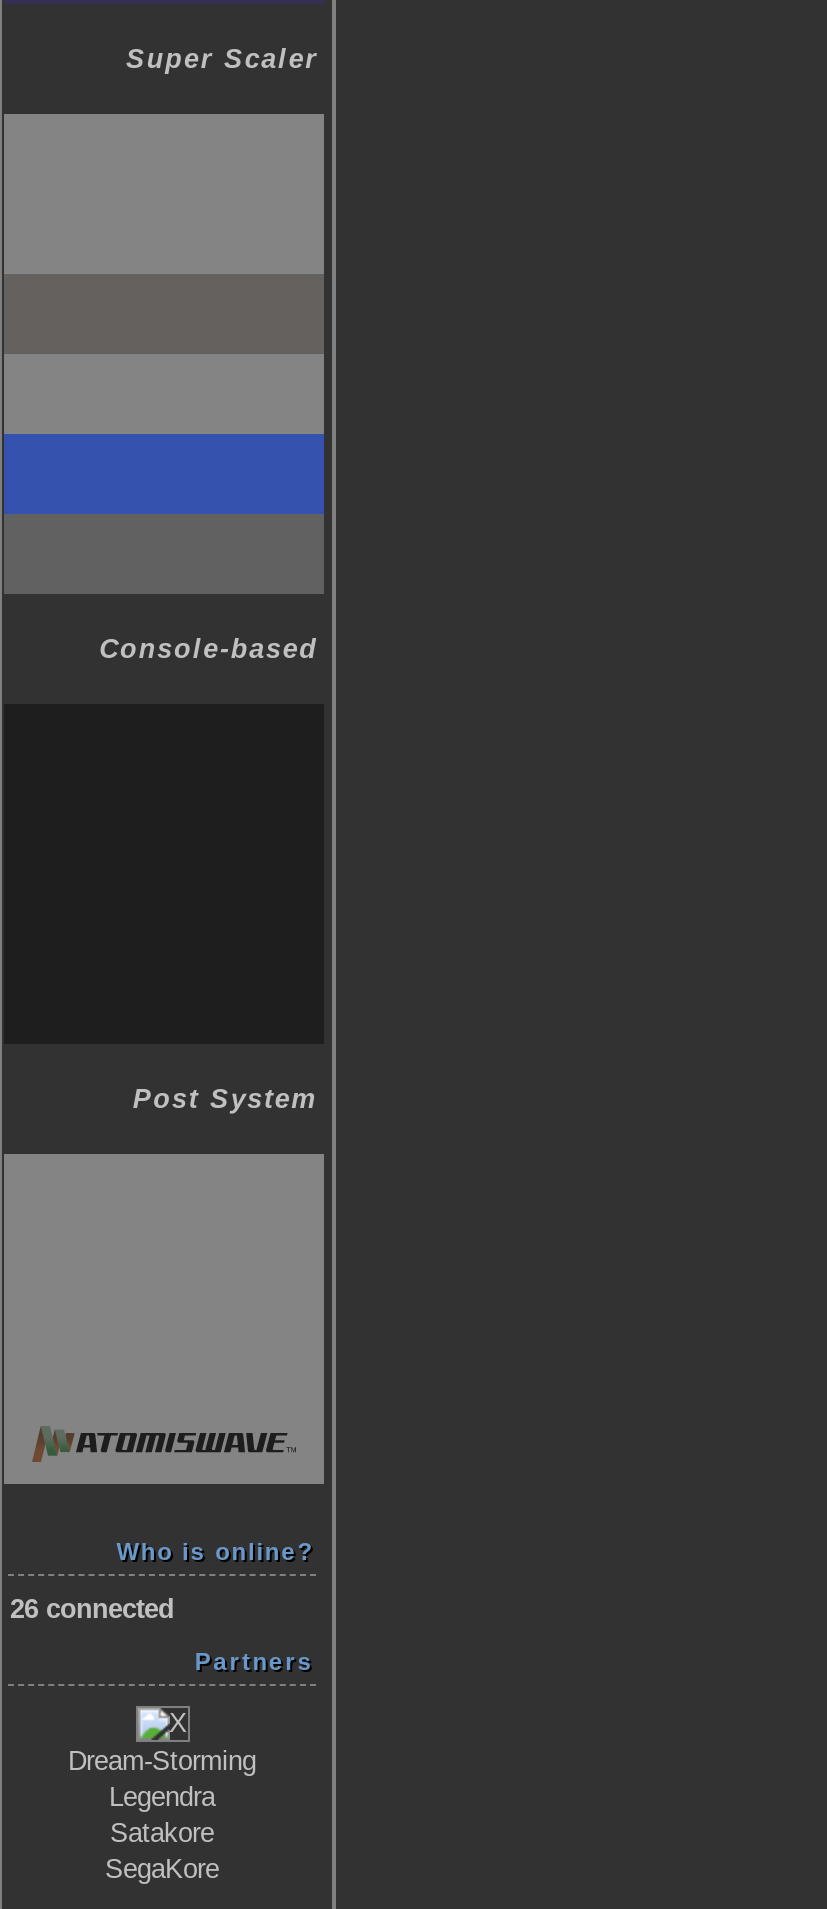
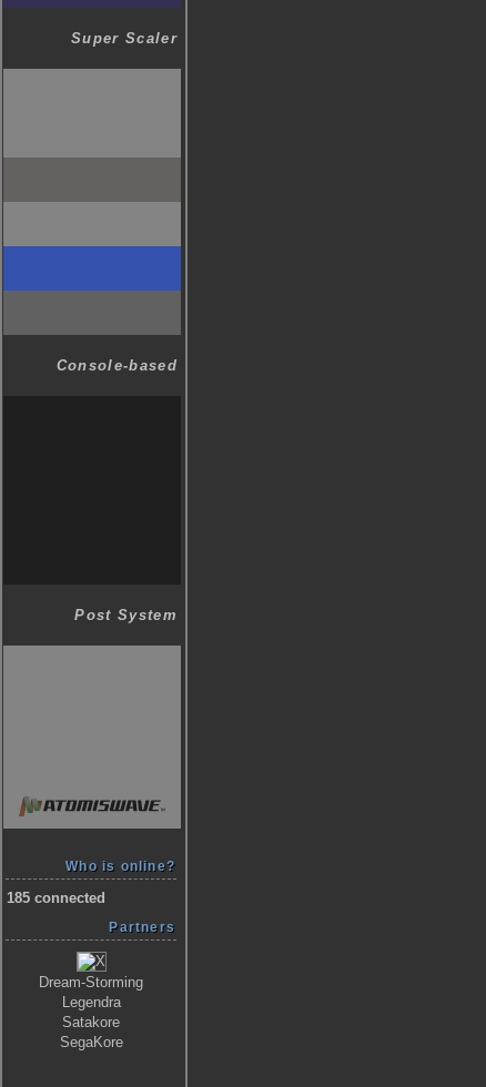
- 26 connected
+ 185 connected
